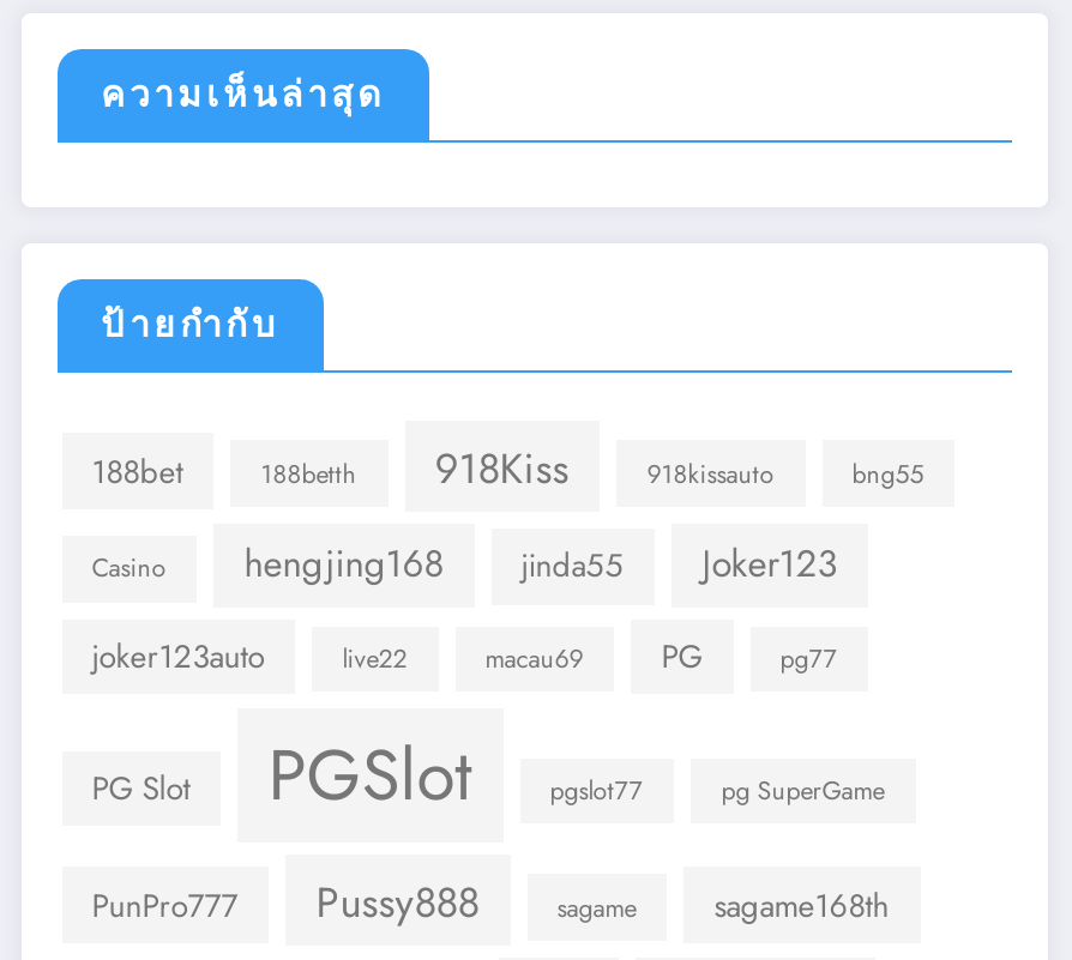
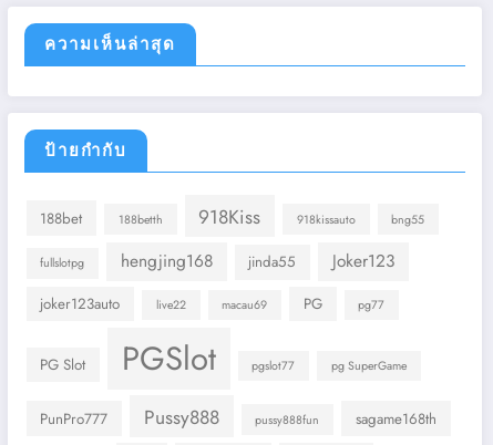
- Casino
+ fullslotpg

- sagame
+ pussy888fun
